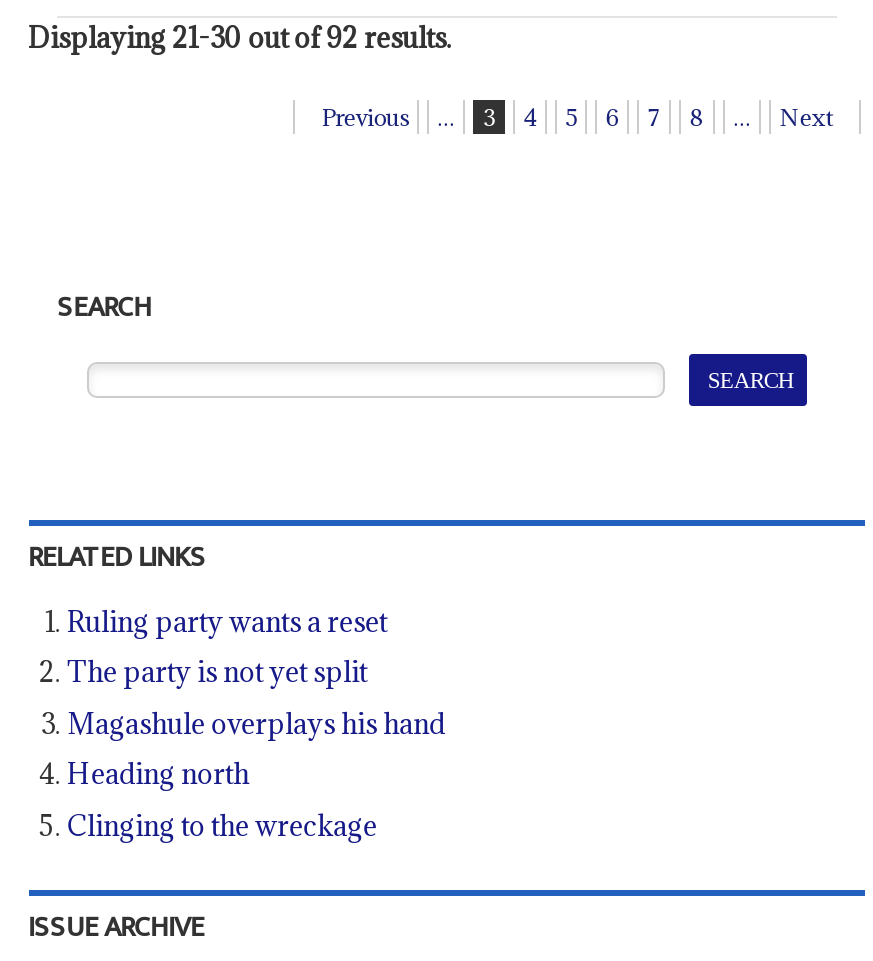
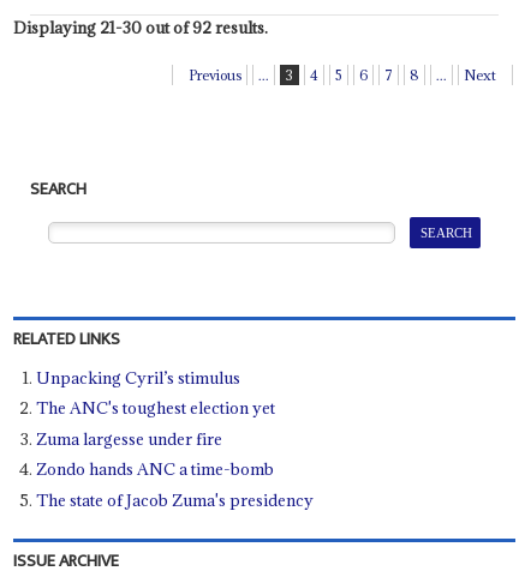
- Ruling party wants a reset
- The party is not yet split
- Magashule overplays his hand
- Heading north
- Clinging to the wreckage
+ Unpacking Cyril’s stimulus
+ The ANC's toughest election yet
+ Zuma largesse under fire
+ Zondo hands ANC a time-bomb
+ The state of Jacob Zuma's presidency
